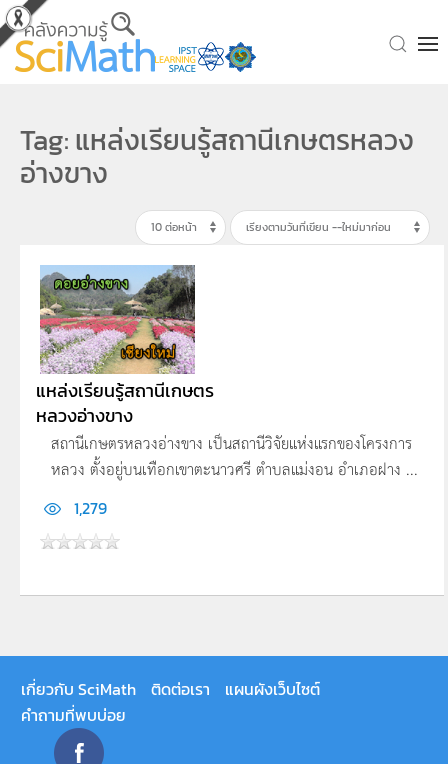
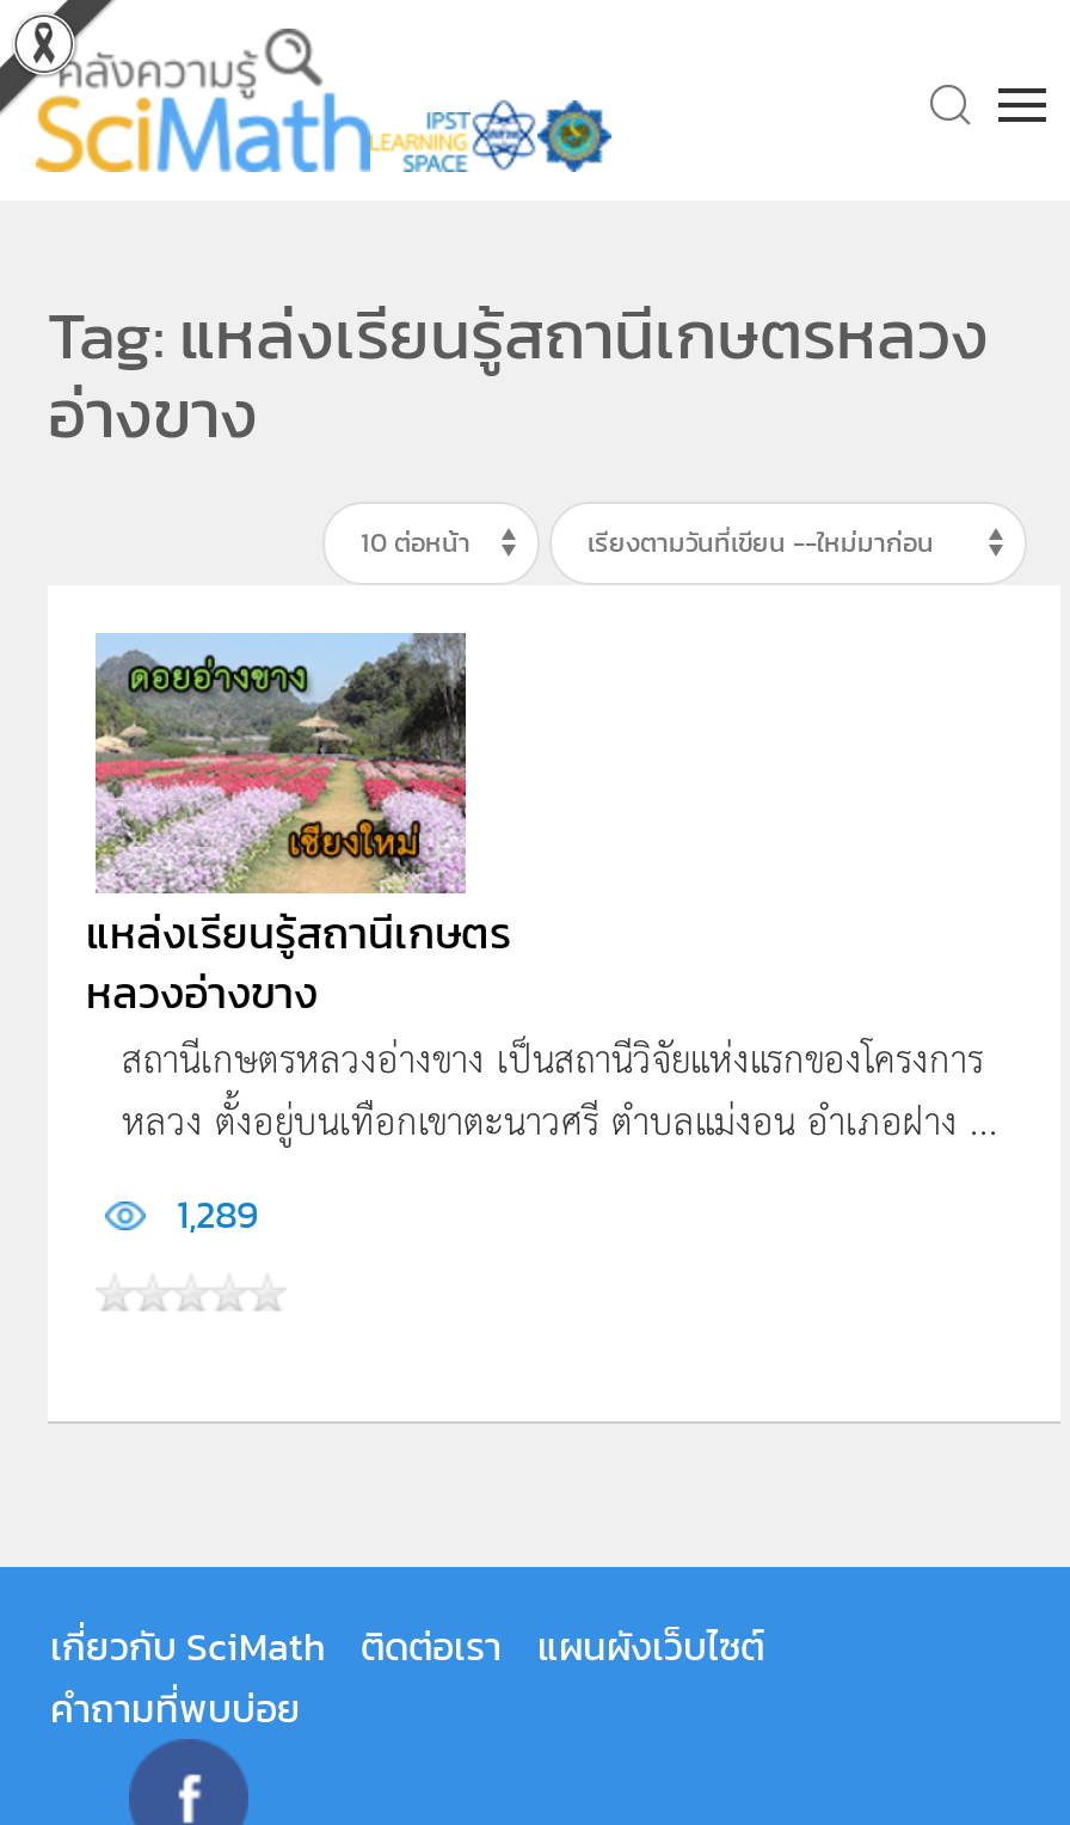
- 1,279
+ 1,289
